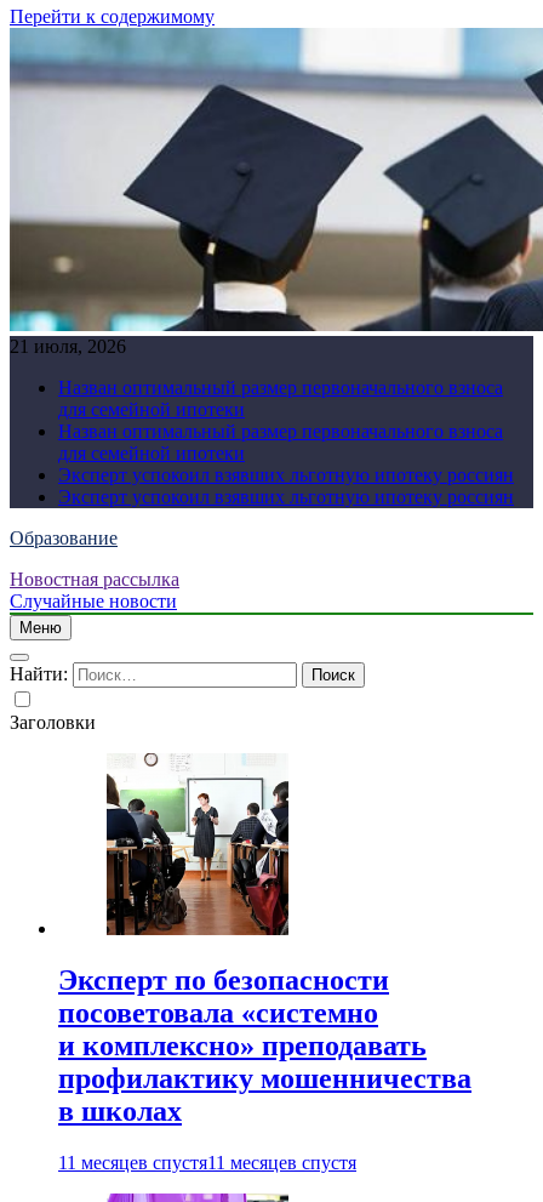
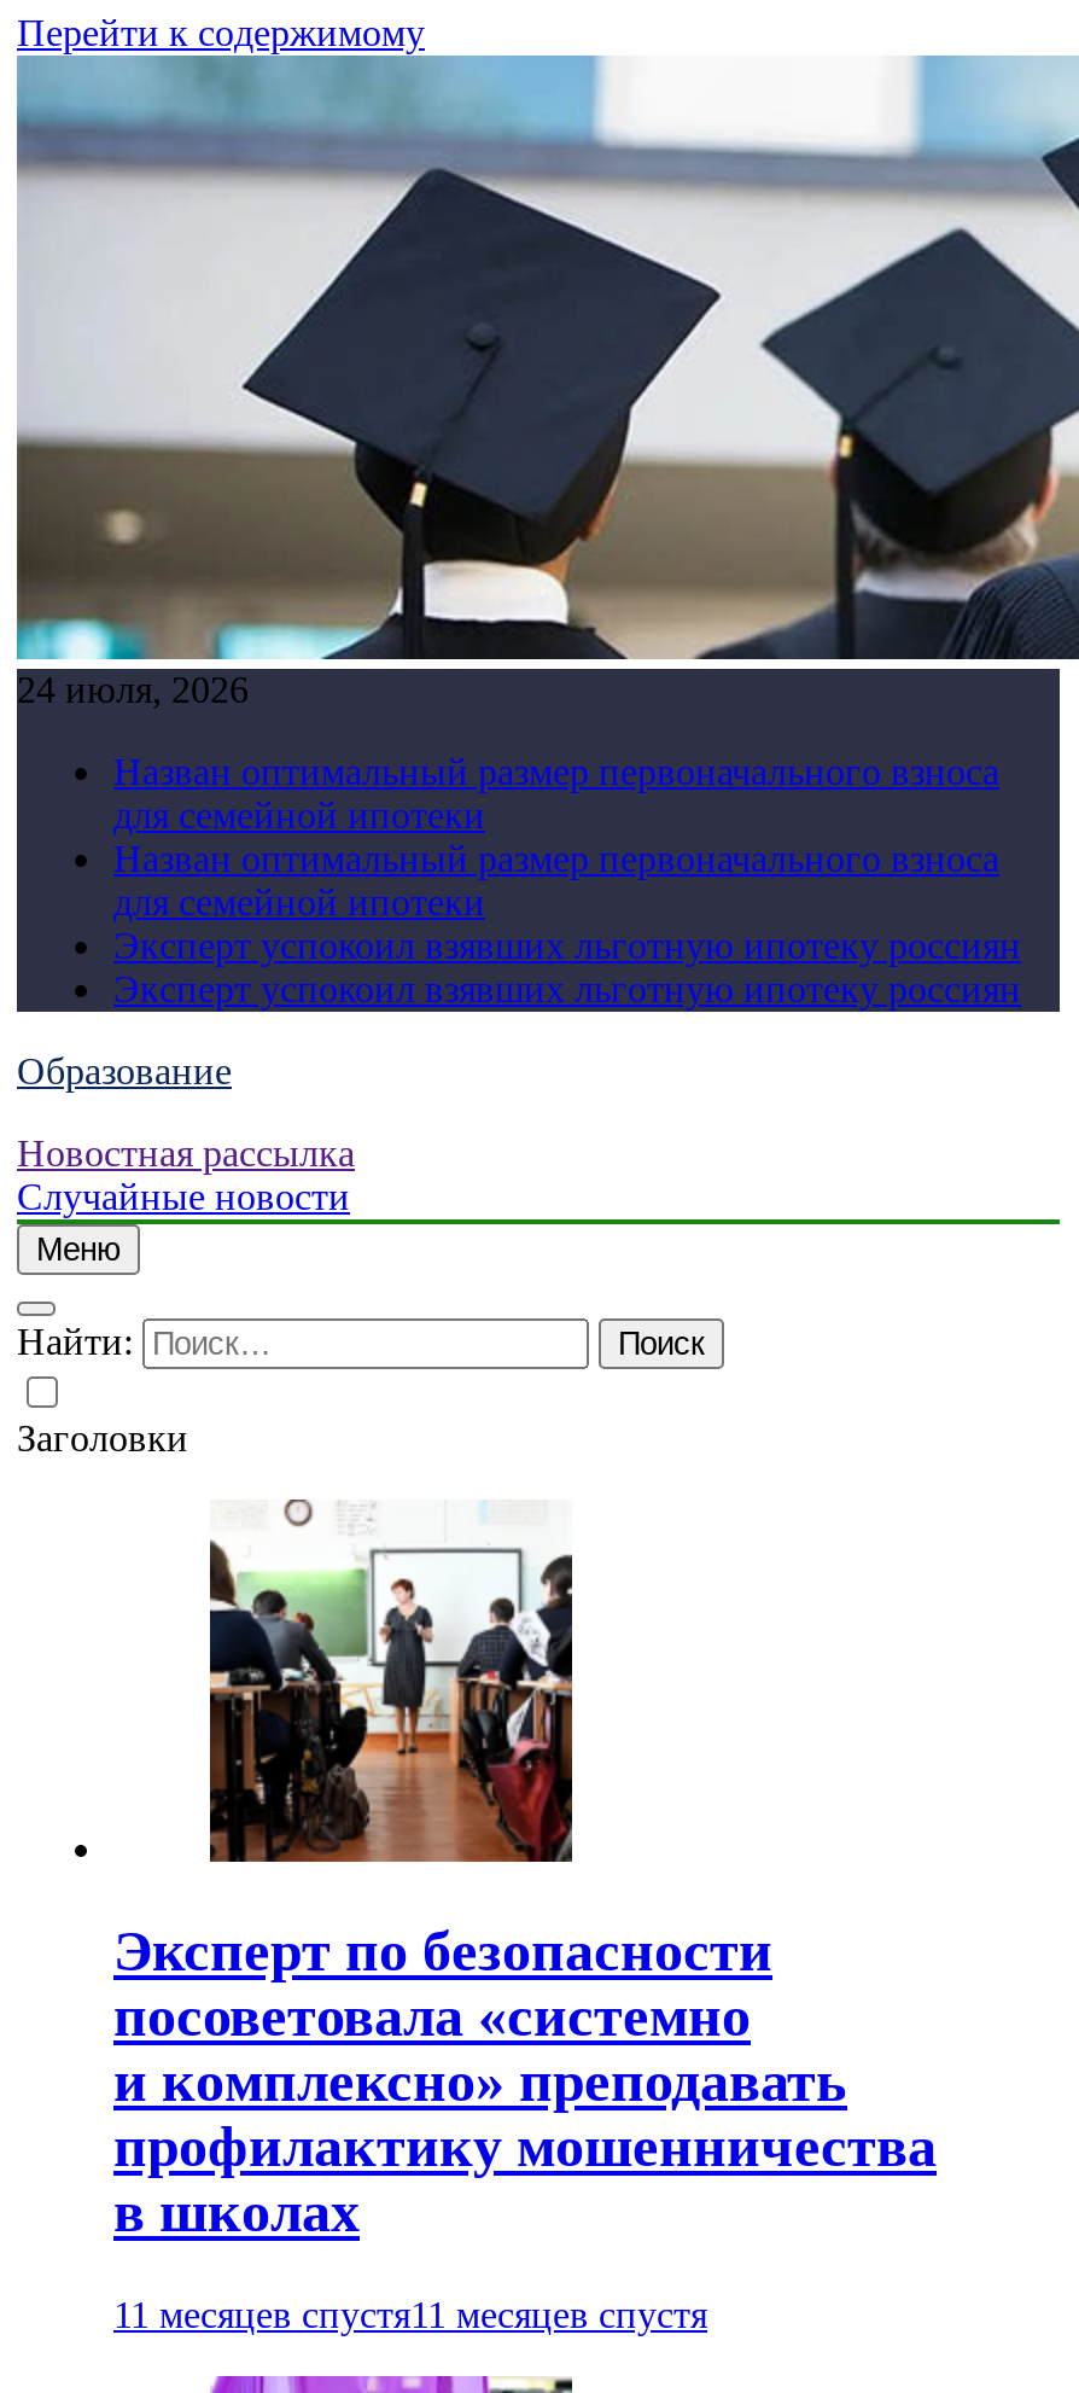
- 21 июля, 2026
+ 24 июля, 2026
